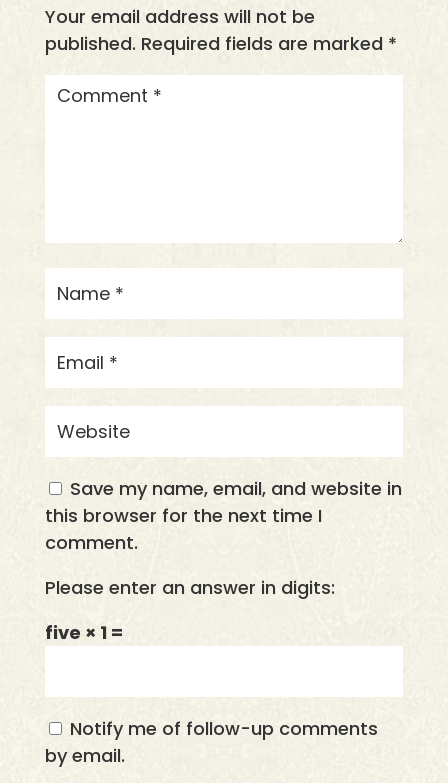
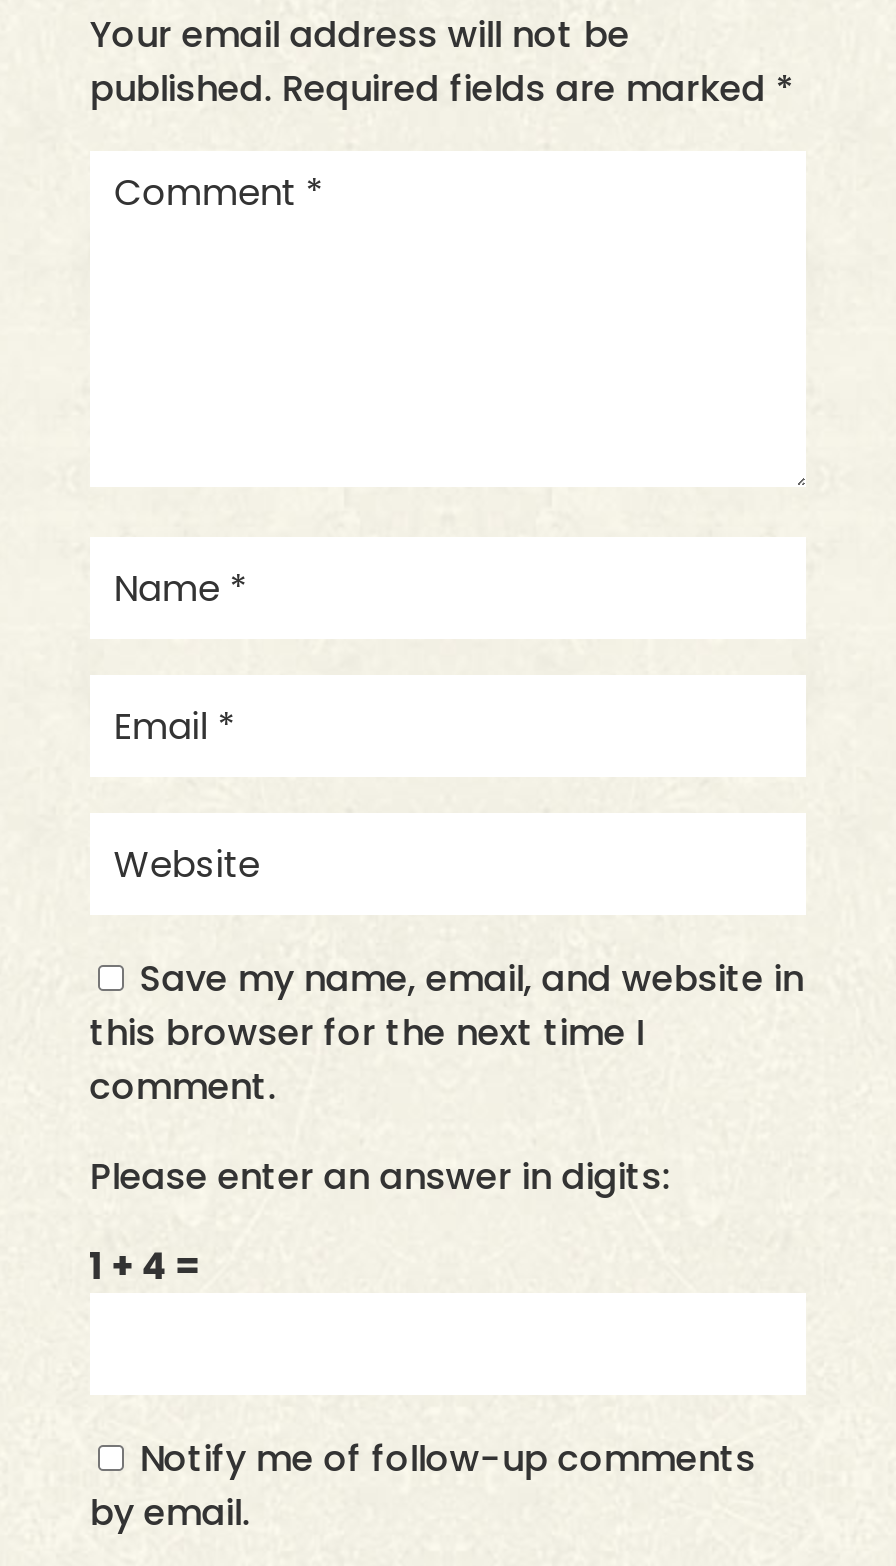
- five × 1 =
+ 1 + 4 =
